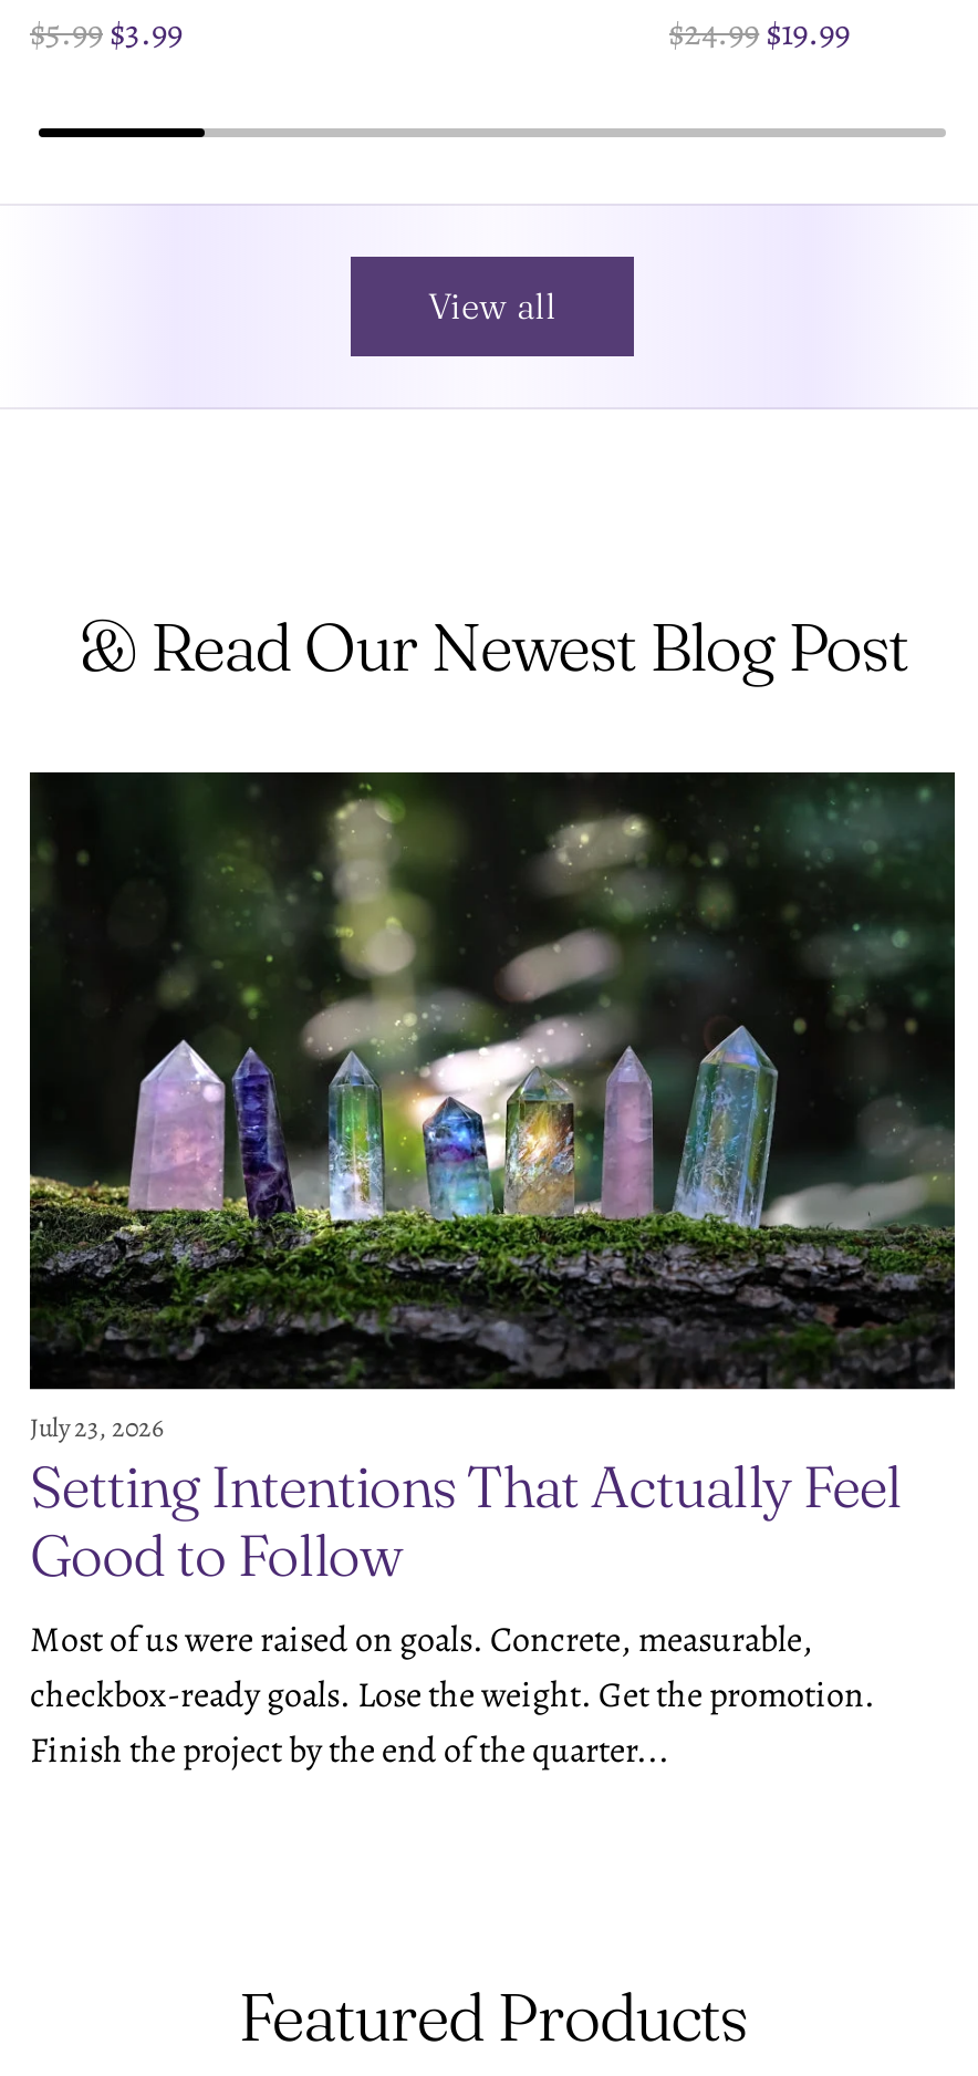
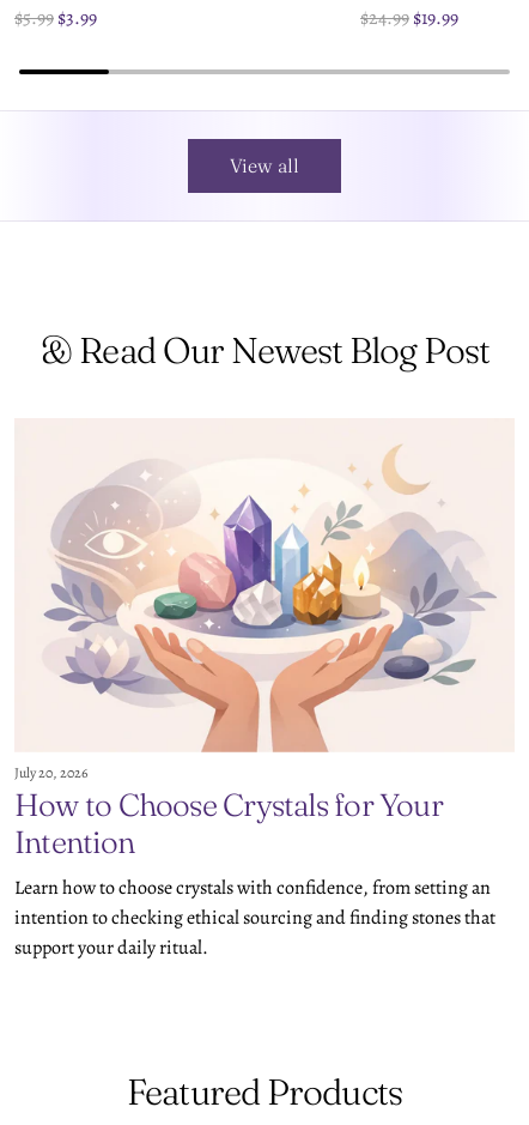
- [image]
- July 23, 2026
- Setting Intentions That Actually Feel
- Good to Follow
- Most of us were raised on goals. Concrete, measurable,
- checkbox-ready goals. Lose the weight. Get the promotion.
- Finish the project by the end of the quarter...
+ [image]
+ July 20, 2026
+ How to Choose Crystals for Your
+ Intention
+ Learn how to choose crystals with confidence, from setting an
+ intention to checking ethical sourcing and finding stones that
+ support your daily ritual.
